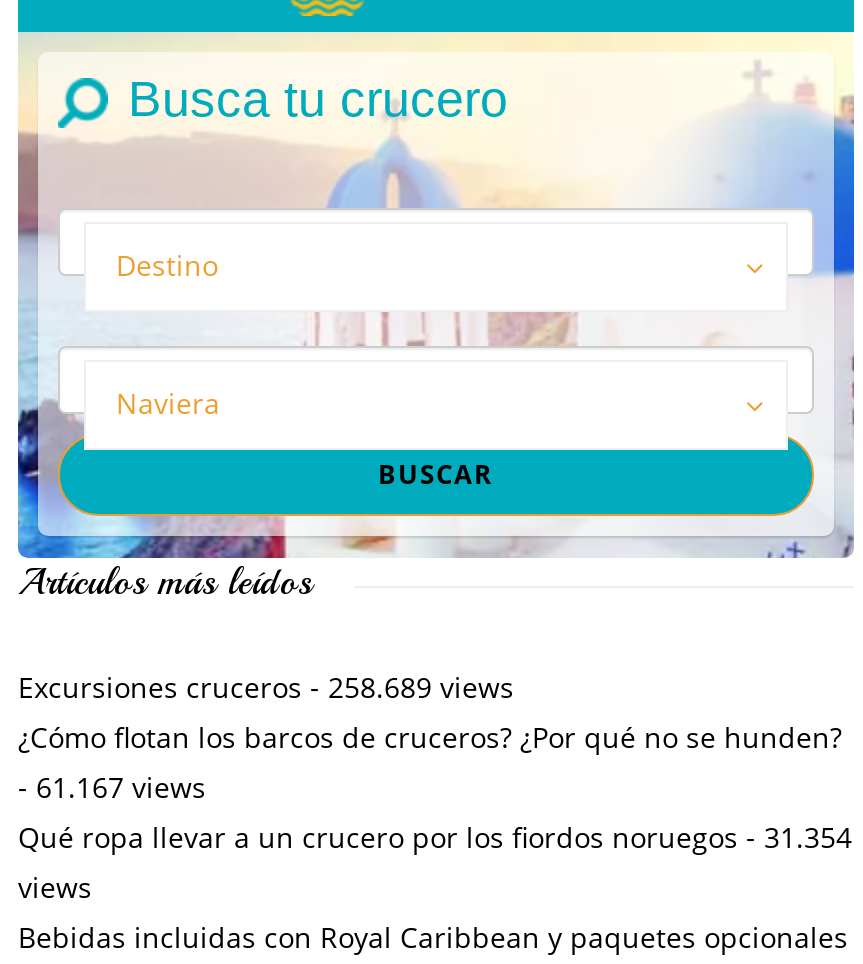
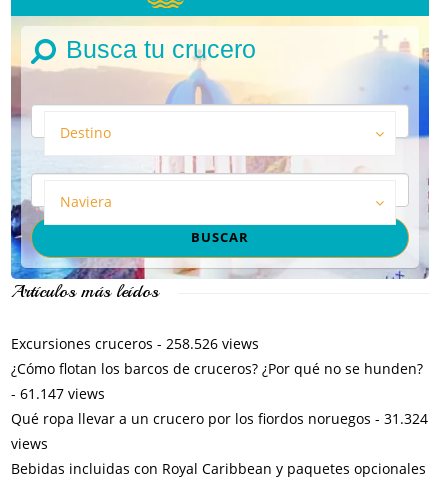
- Excursiones cruceros - 258.689 views
+ Excursiones cruceros - 258.526 views

- - 61.167 views
+ - 61.147 views

- Qué ropa llevar a un crucero por los fiordos noruegos - 31.354
+ Qué ropa llevar a un crucero por los fiordos noruegos - 31.324
